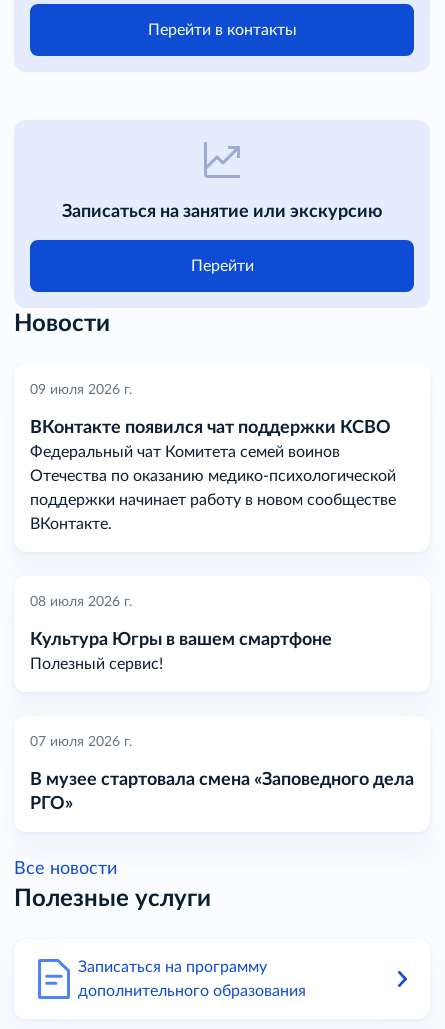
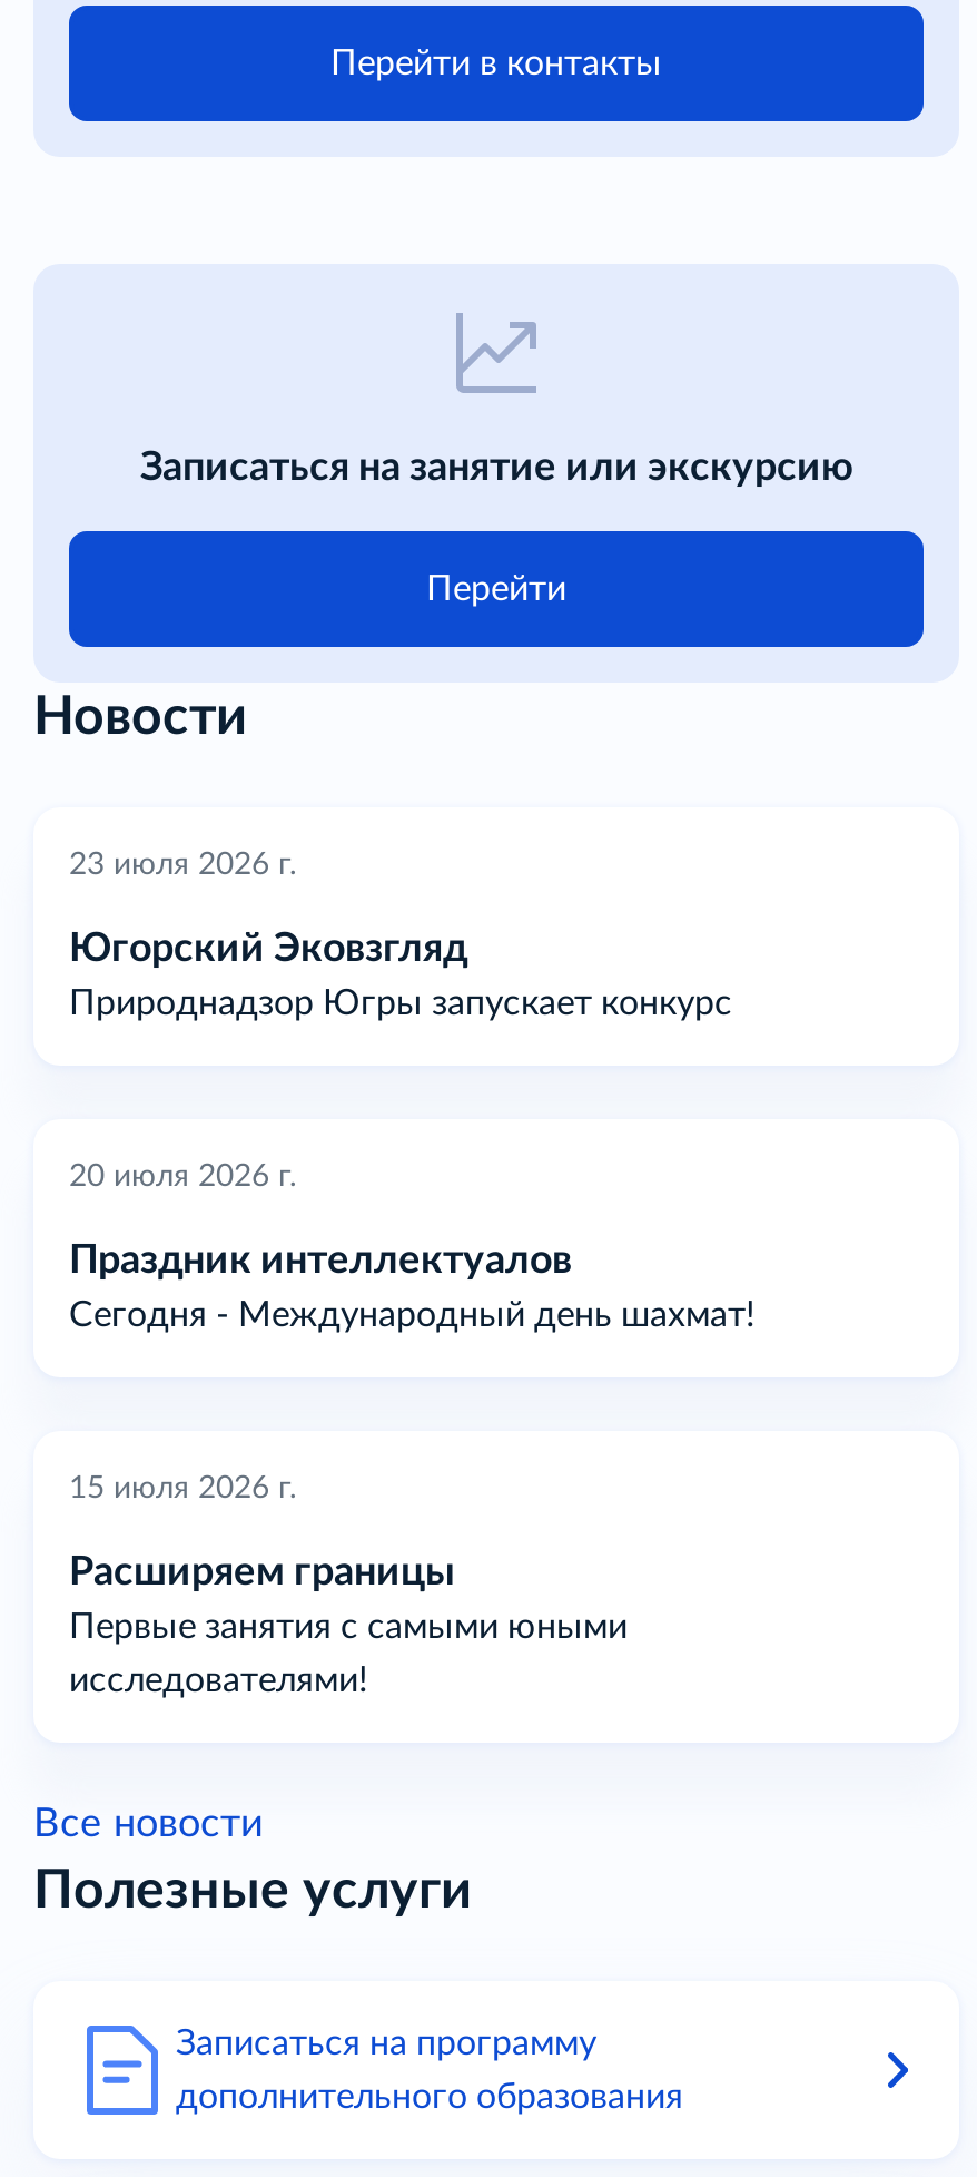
- 09 июля 2026 г.
- ВКонтакте появился чат поддержки КСВО
- Федеральный чат Комитета семей воинов
- Отечества по оказанию медико-психологической
- поддержки начинает работу в новом сообществе
- ВКонтакте.
+ 23 июля 2026 г.
+ Югорский Эковзгляд
+ Природнадзор Югры запускает конкурс

- 08 июля 2026 г.
- Культура Югры в вашем смартфоне
- Полезный сервис!
+ 20 июля 2026 г.
+ Праздник интеллектуалов
+ Сегодня - Международный день шахмат!

- 07 июля 2026 г.
- В музее стартовала смена «Заповедного дела
- РГО»
+ 15 июля 2026 г.
+ Расширяем границы
+ Первые занятия с самыми юными
+ исследователями!
